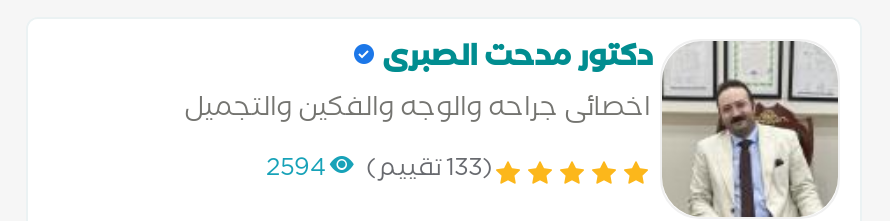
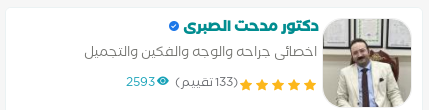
- 2594
+ 2593
